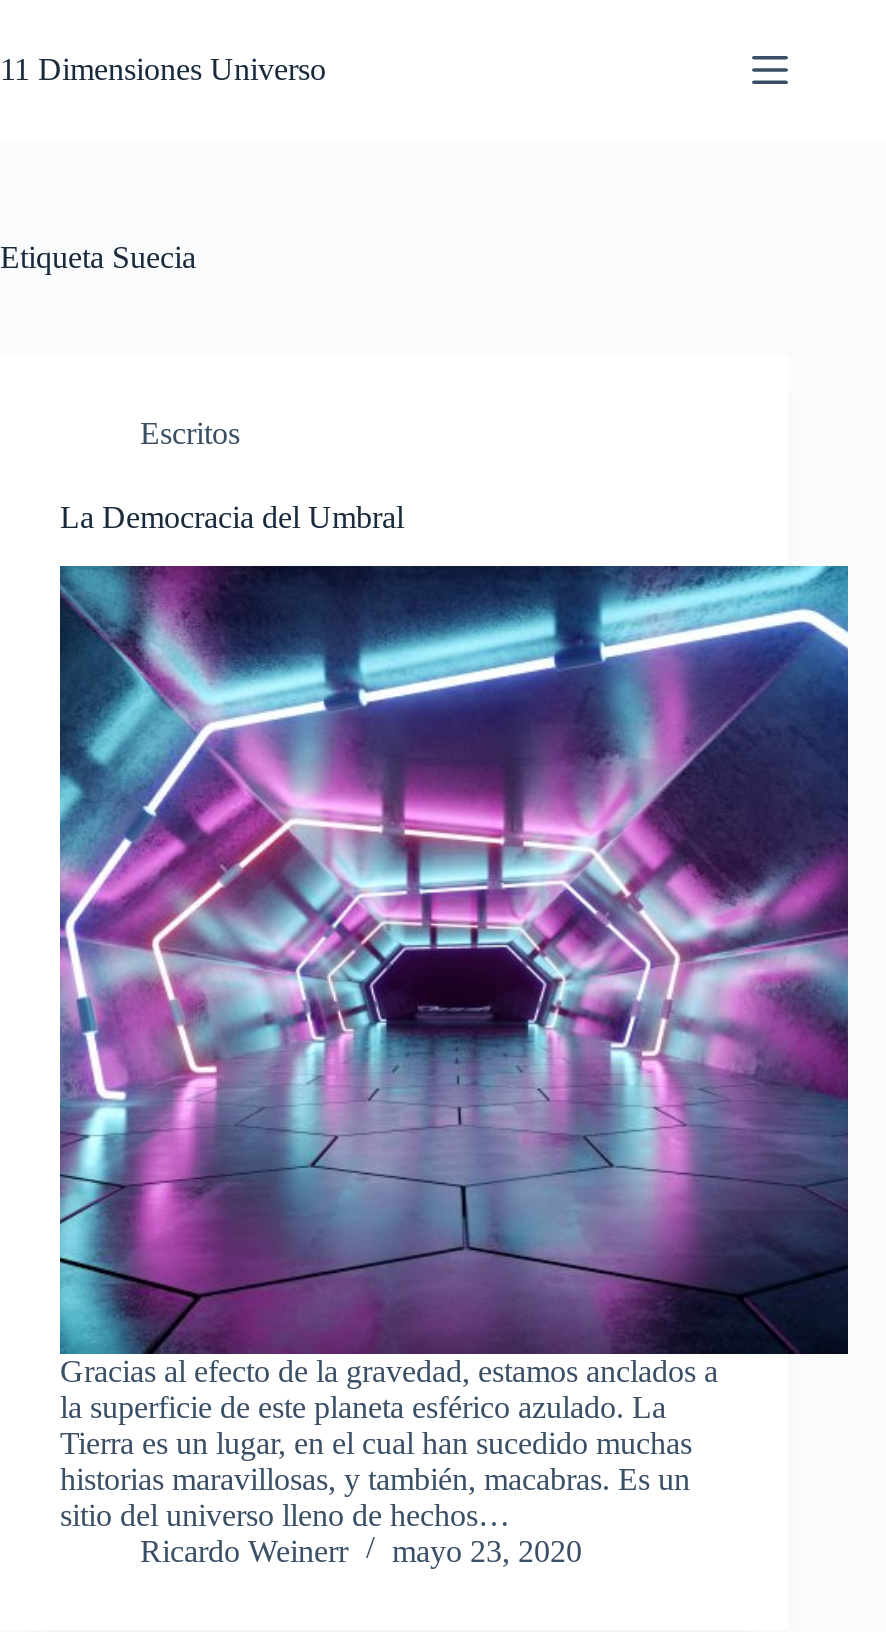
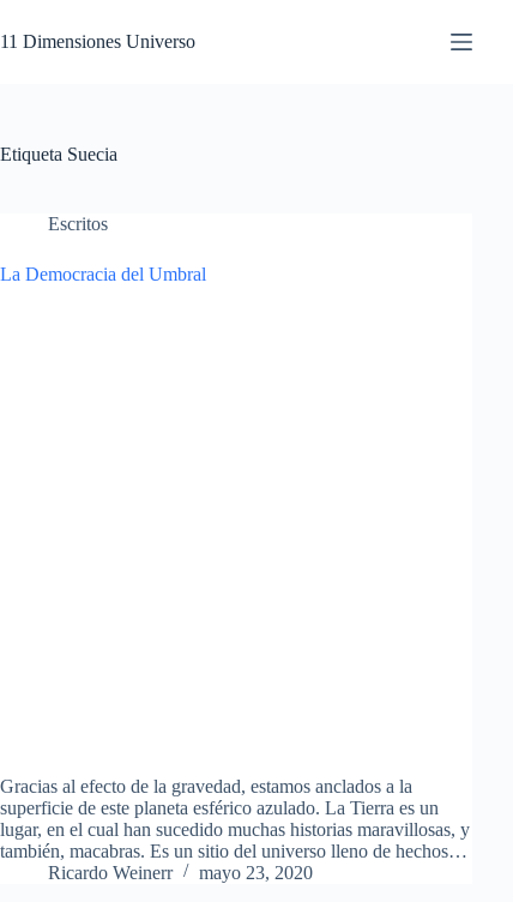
- [image]
